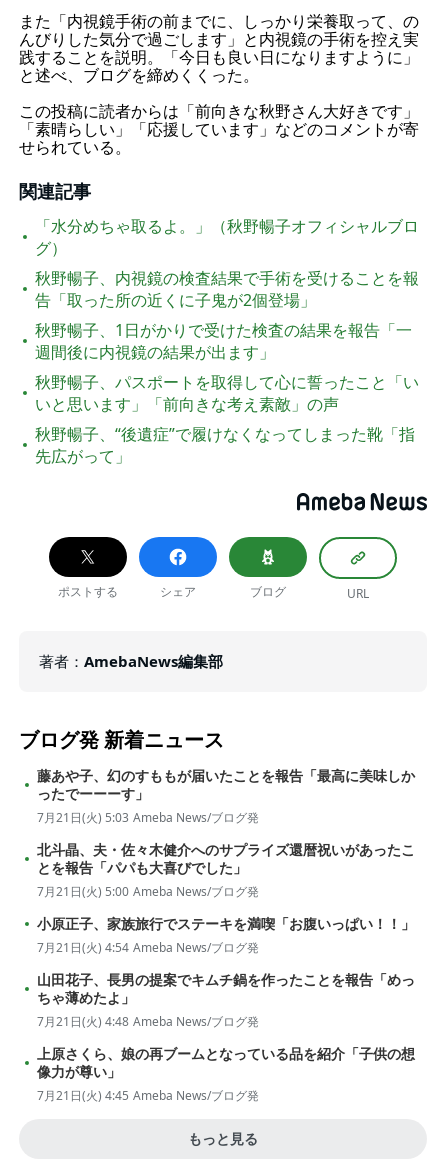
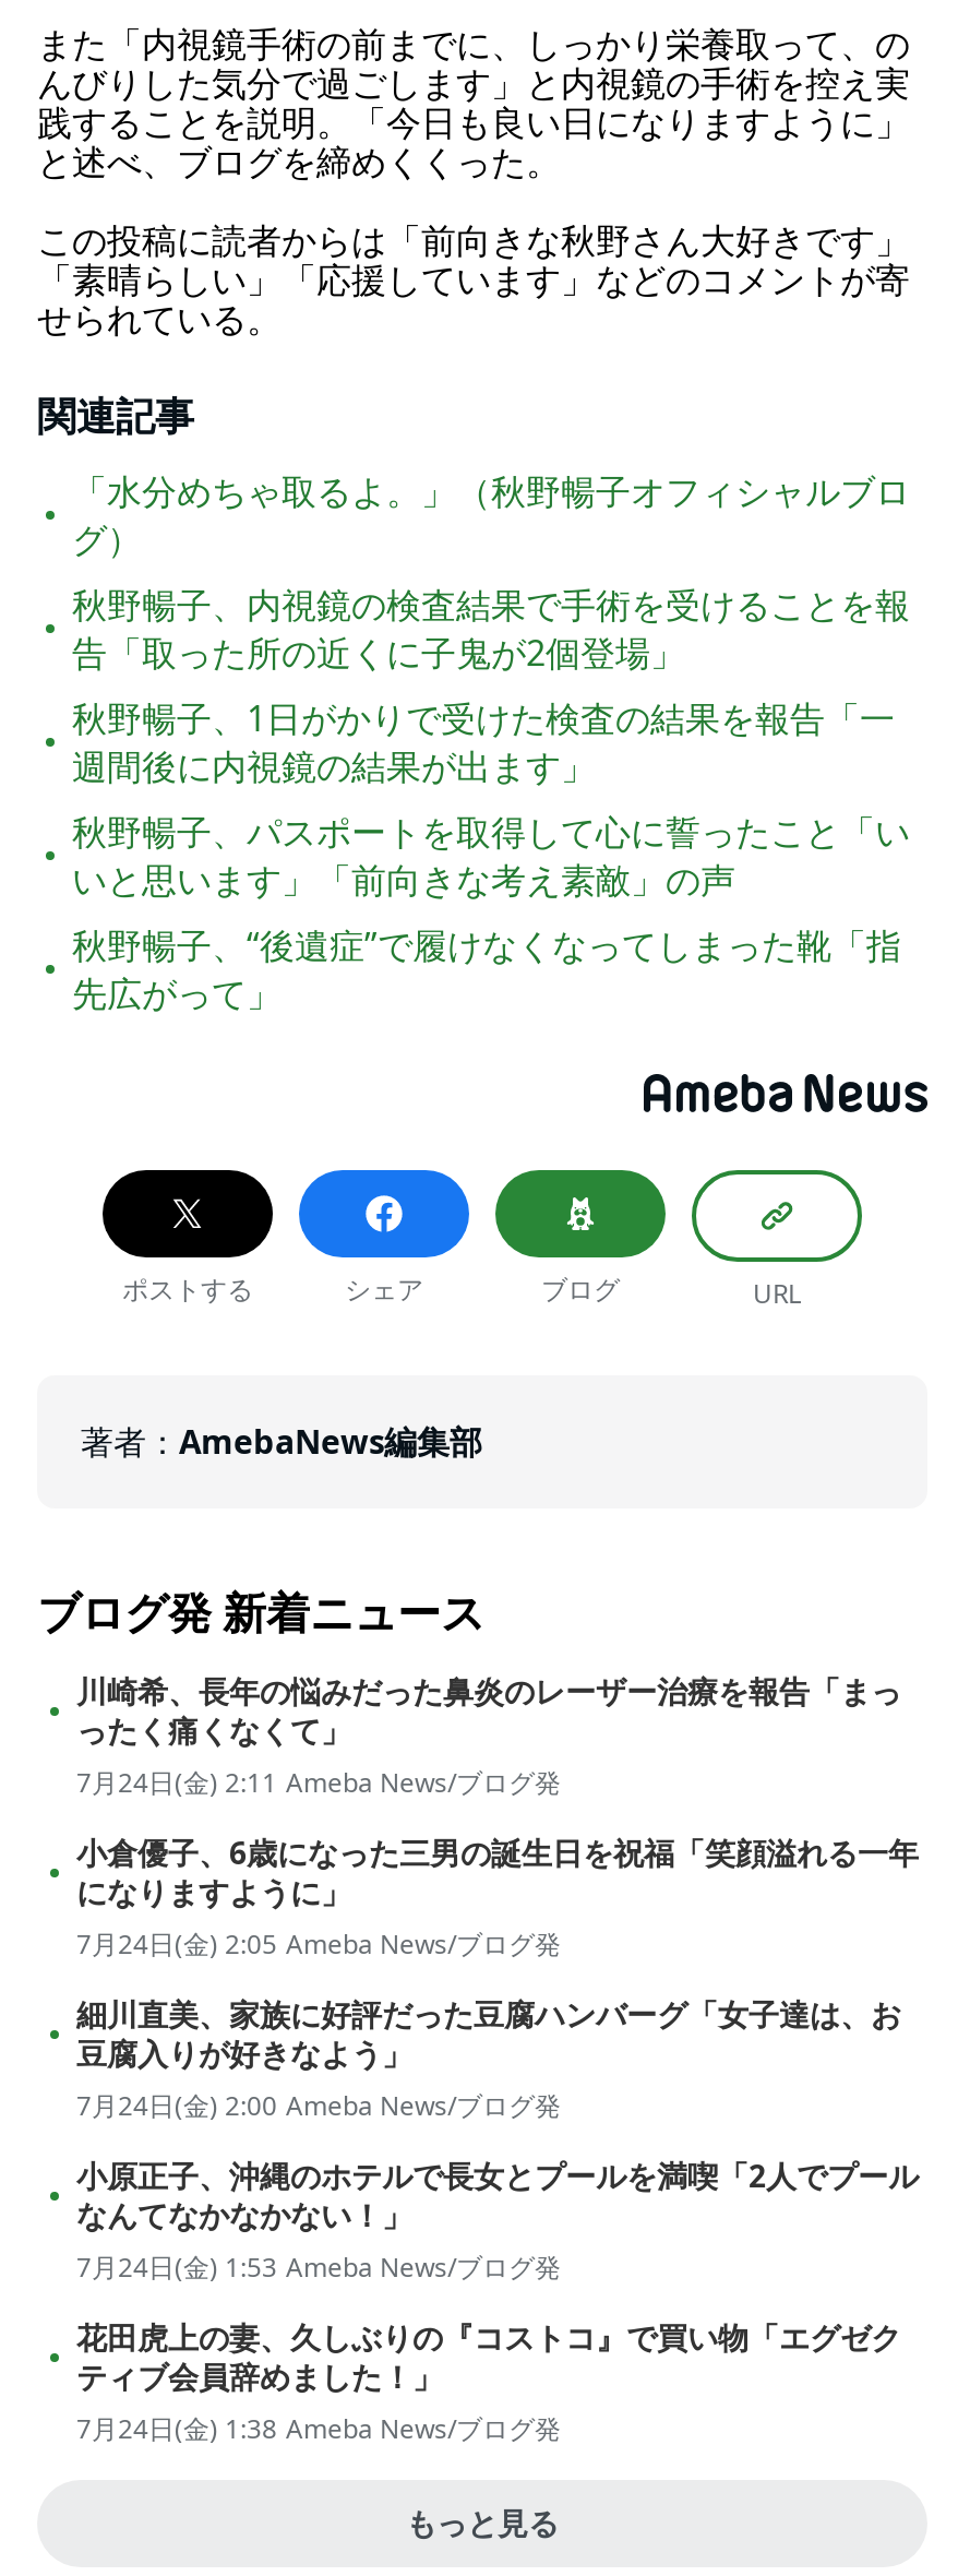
- 藤あや子、幻のすももが届いたことを報告「最高に美味しか
- ったでーーーす」
- 7月21日(火) 5:03 Ameba News/ブログ発
+ 川崎希、長年の悩みだった鼻炎のレーザー治療を報告「まっ
+ ったく痛くなくて」
+ 7月24日(金) 2:11 Ameba News/ブログ発

- 北斗晶、夫・佐々木健介へのサプライズ還暦祝いがあったこ
- とを報告「パパも大喜びでした」
- 7月21日(火) 5:00 Ameba News/ブログ発
+ 小倉優子、6歳になった三男の誕生日を祝福「笑顔溢れる一年
+ になりますように」
+ 7月24日(金) 2:05 Ameba News/ブログ発

- 小原正子、家族旅行でステーキを満喫「お腹いっぱい！！」
- 7月21日(火) 4:54 Ameba News/ブログ発
+ 細川直美、家族に好評だった豆腐ハンバーグ「女子達は、お
+ 豆腐入りが好きなよう」
+ 7月24日(金) 2:00 Ameba News/ブログ発

- 山田花子、長男の提案でキムチ鍋を作ったことを報告「めっ
- ちゃ薄めたよ」
- 7月21日(火) 4:48 Ameba News/ブログ発
+ 小原正子、沖縄のホテルで長女とプールを満喫「2人でプール
+ なんてなかなかない！」
+ 7月24日(金) 1:53 Ameba News/ブログ発

- 上原さくら、娘の再ブームとなっている品を紹介「子供の想
- 像力が尊い」
- 7月21日(火) 4:45 Ameba News/ブログ発
+ 花田虎上の妻、久しぶりの『コストコ』で買い物「エグゼク
+ ティブ会員辞めました！」
+ 7月24日(金) 1:38 Ameba News/ブログ発
